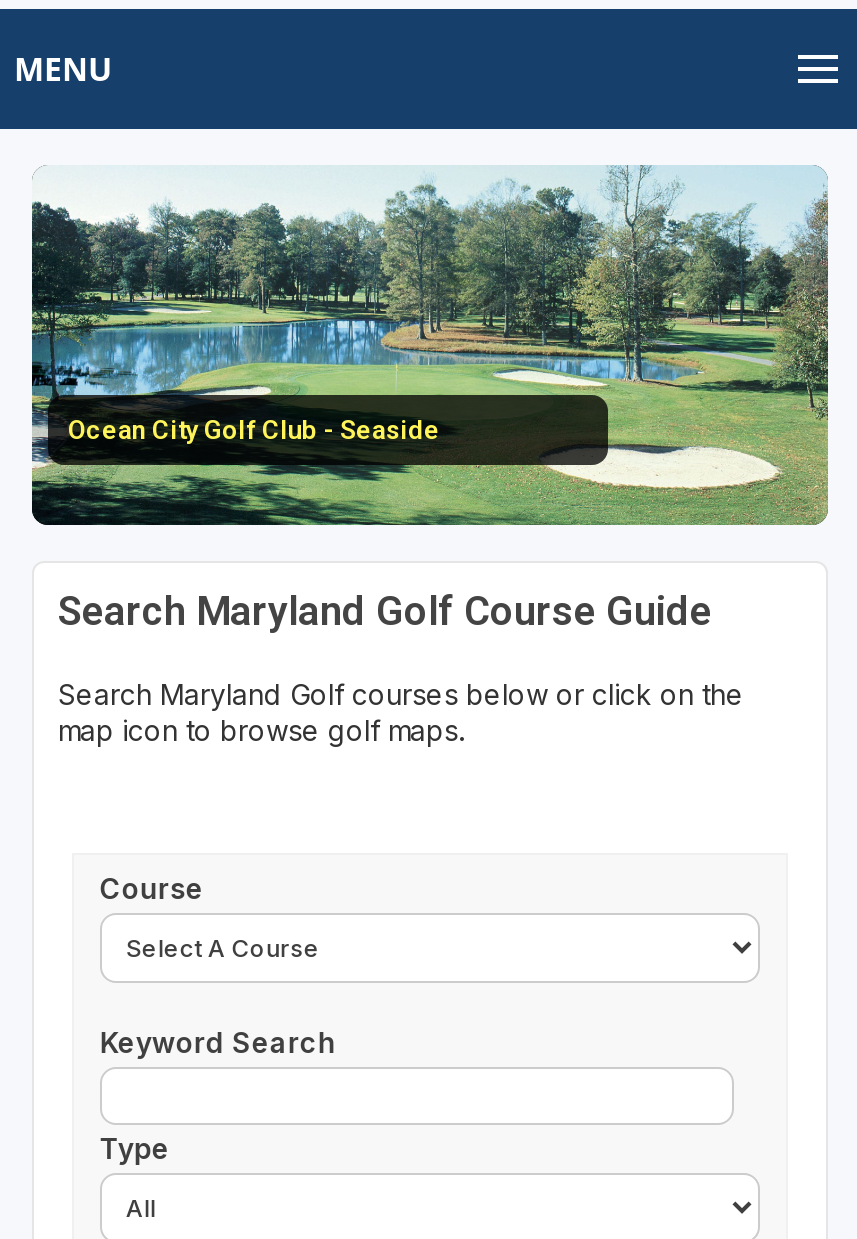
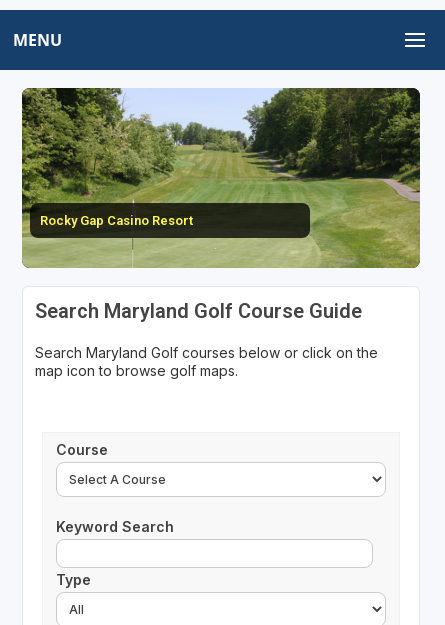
- [image]
- Ocean City Golf Club - Seaside
+ [image]
+ Rocky Gap Casino Resort
